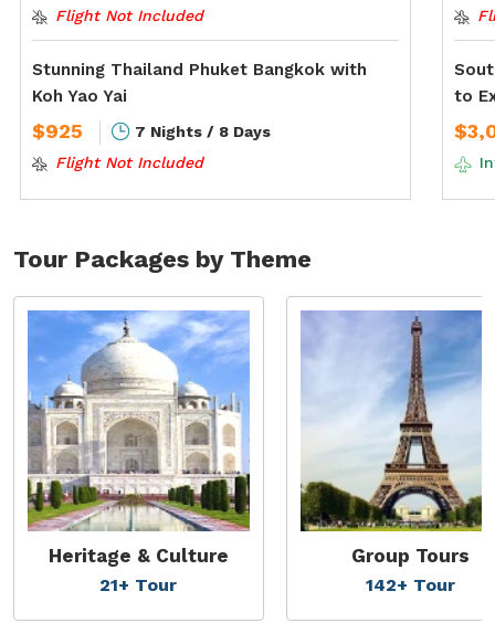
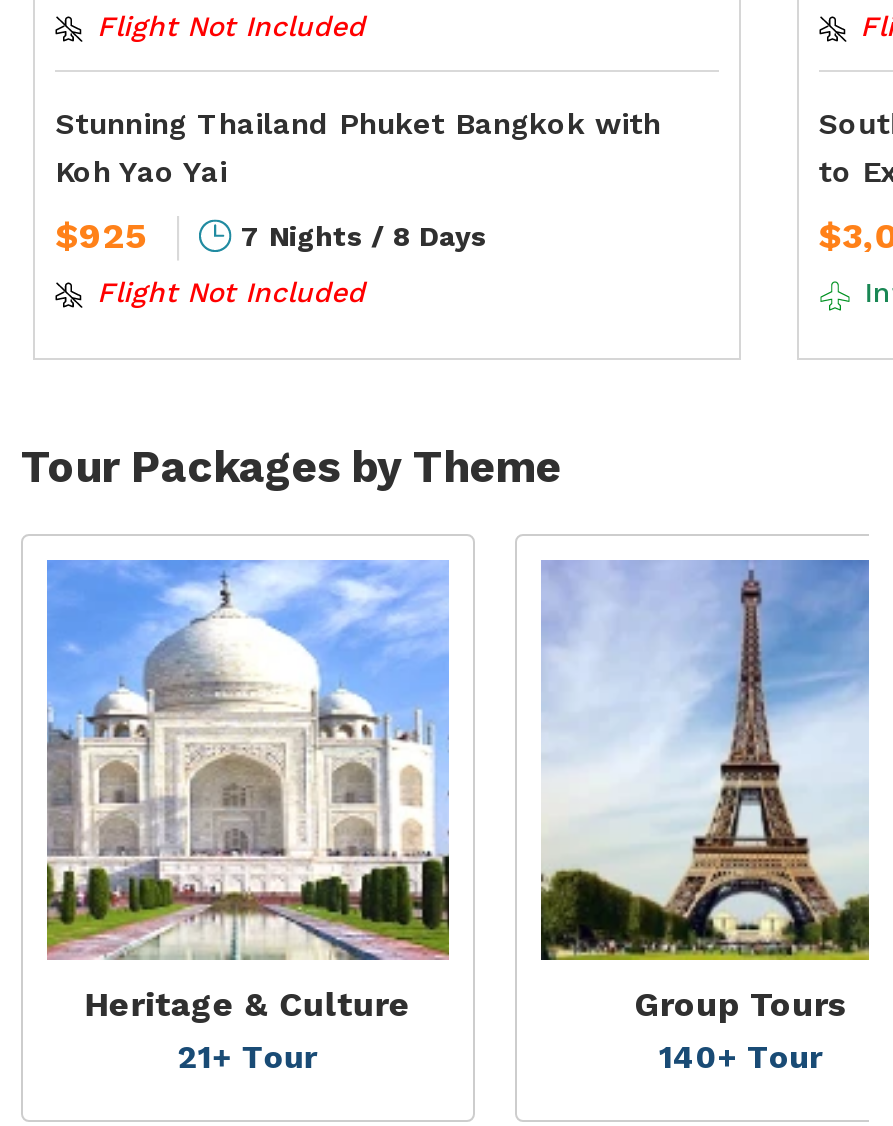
- 142+ Tour
+ 140+ Tour
